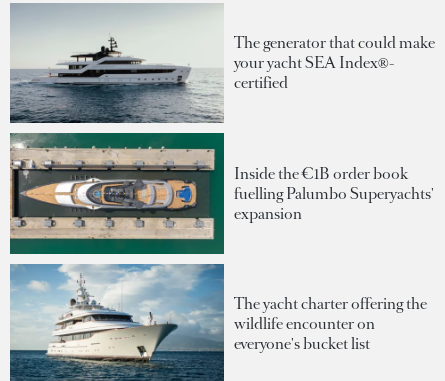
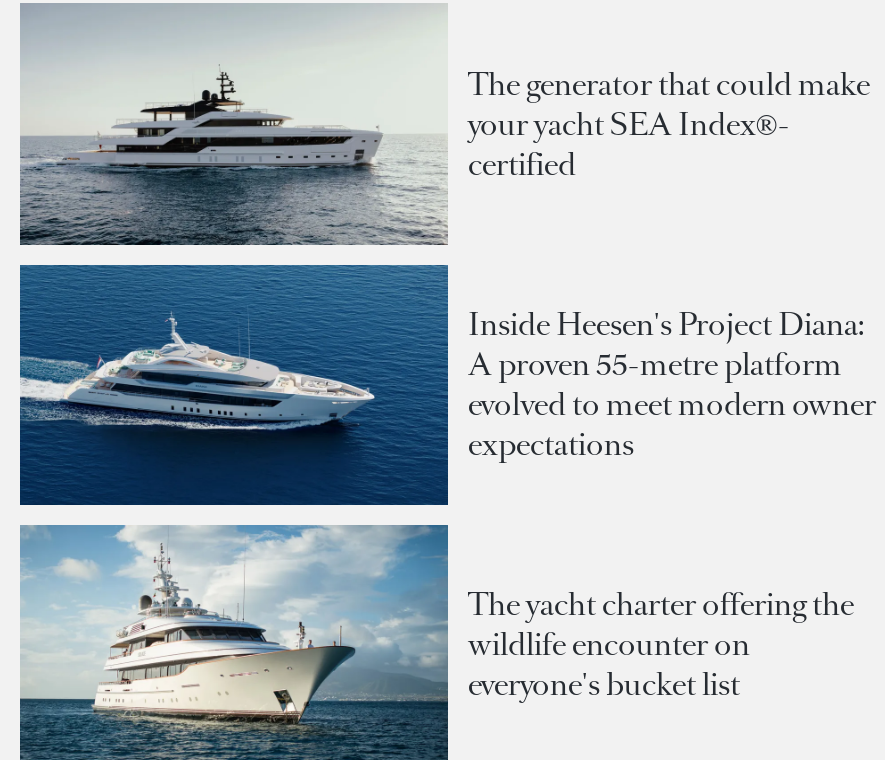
- [image]
- Inside the €1B order book
- fuelling Palumbo Superyachts'
- expansion
+ [image]
+ Inside Heesen's Project Diana:
+ A proven 55-metre platform
+ evolved to meet modern owner
+ expectations
